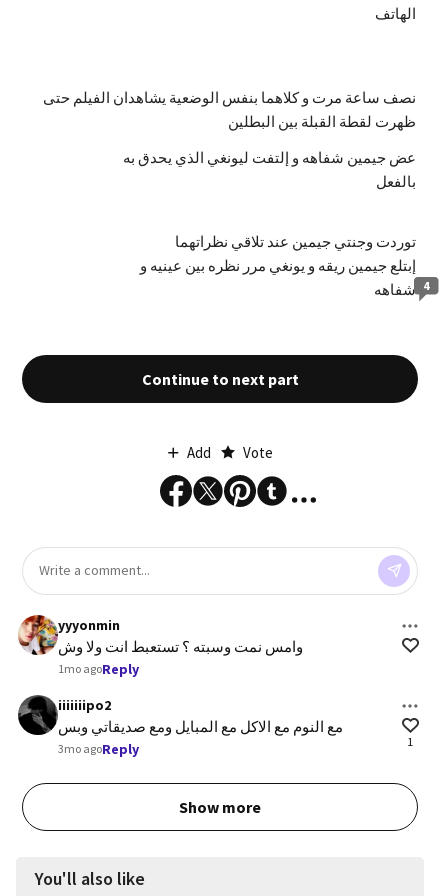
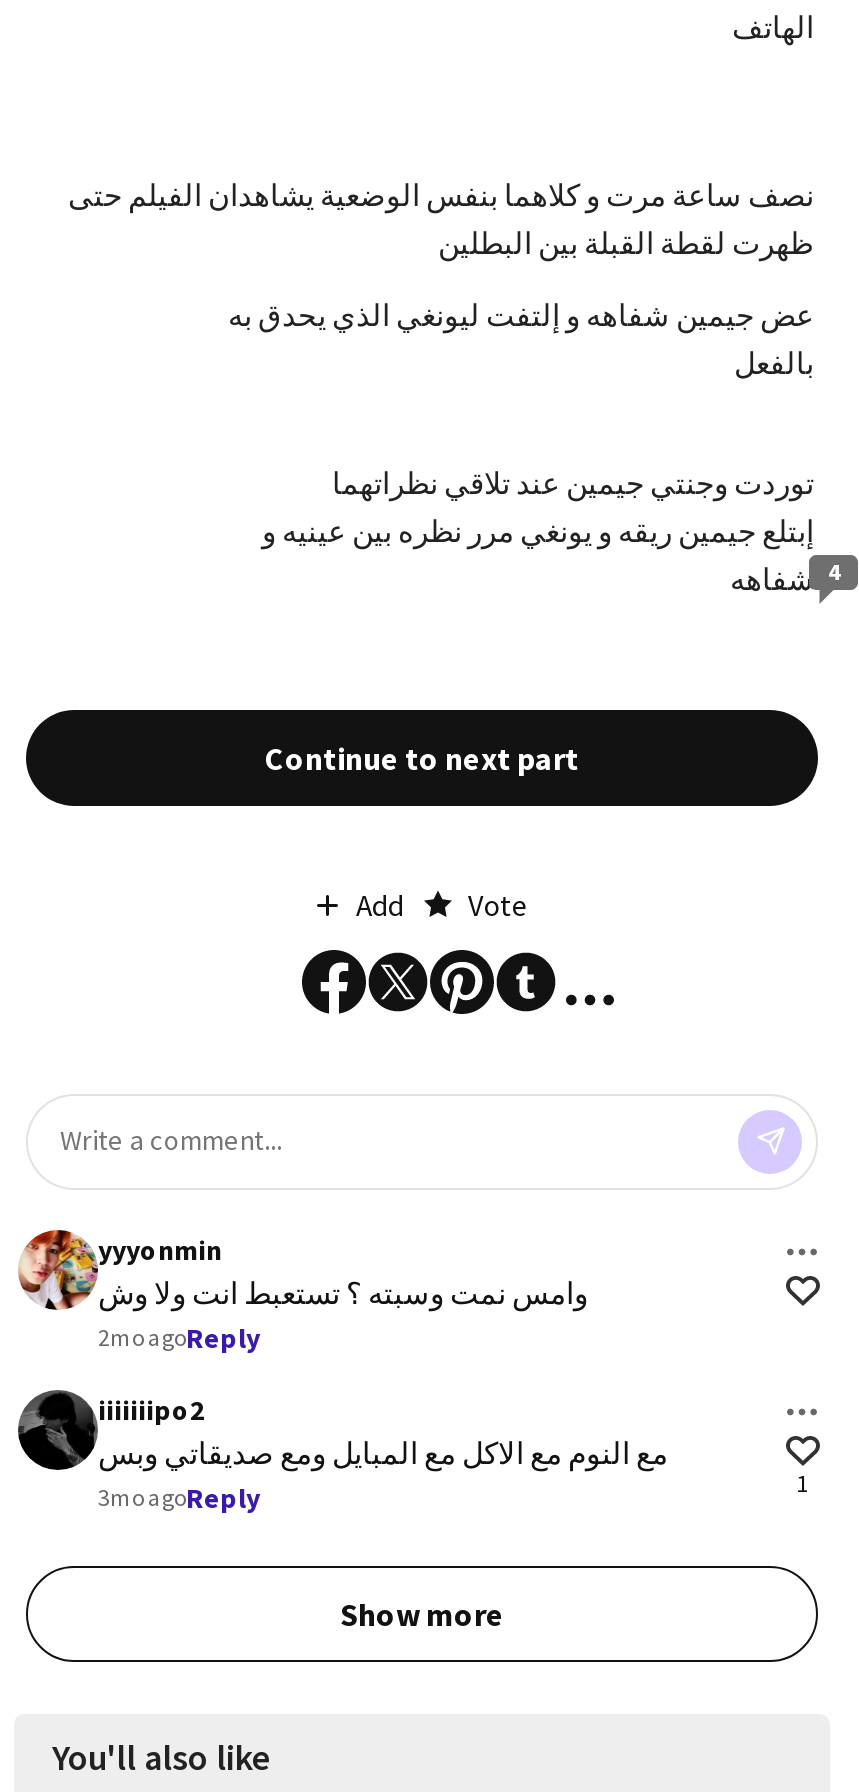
- 1mo agoReply
+ 2mo agoReply
